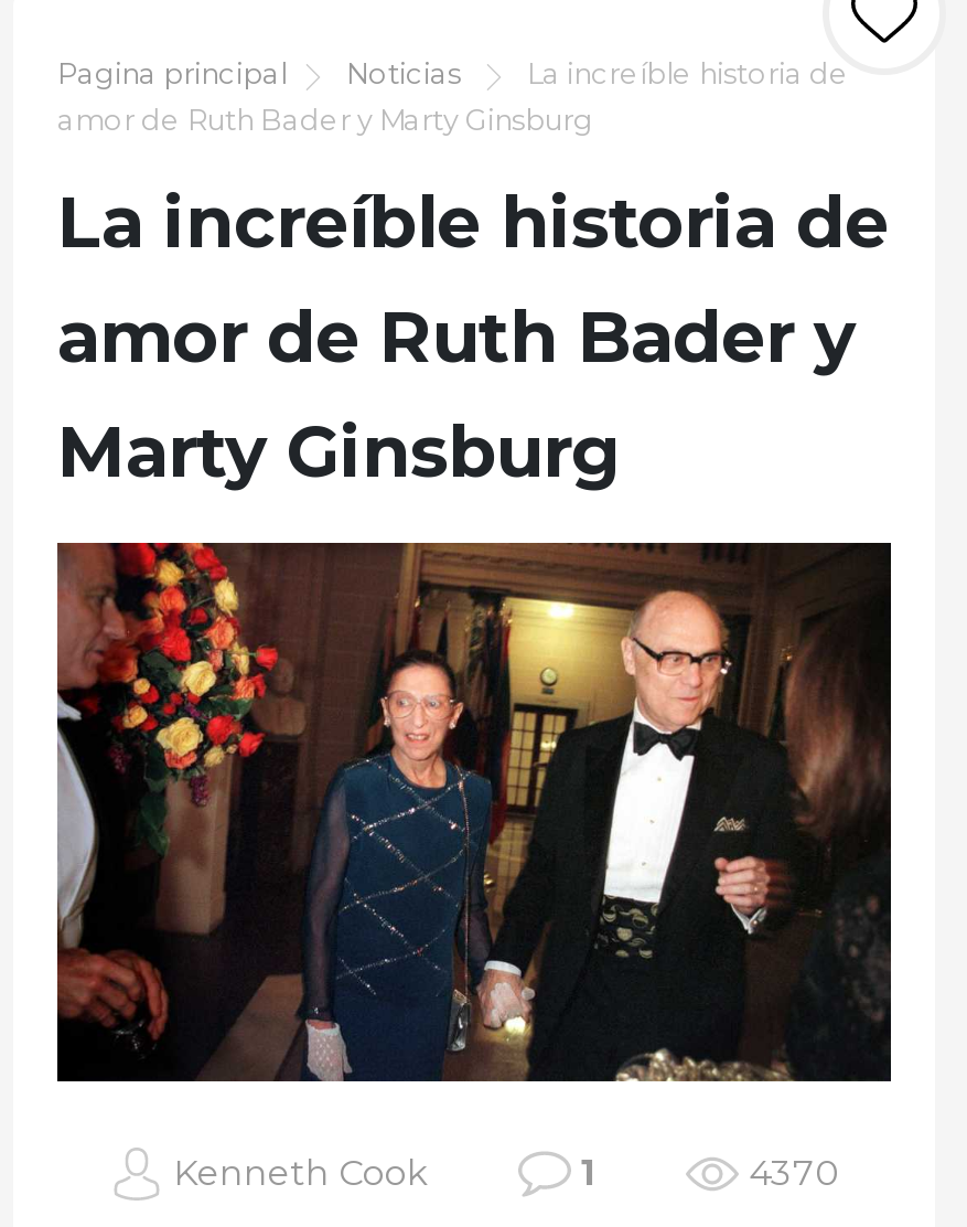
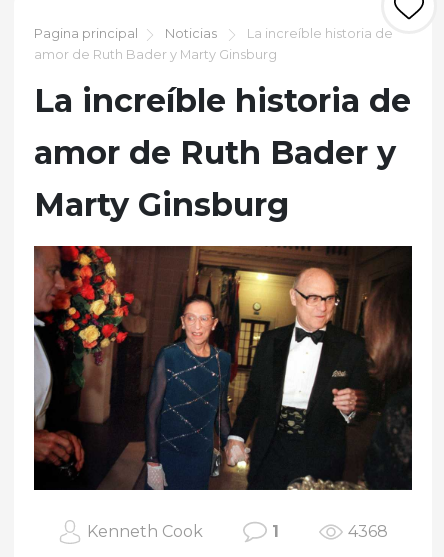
- 4370
+ 4368
